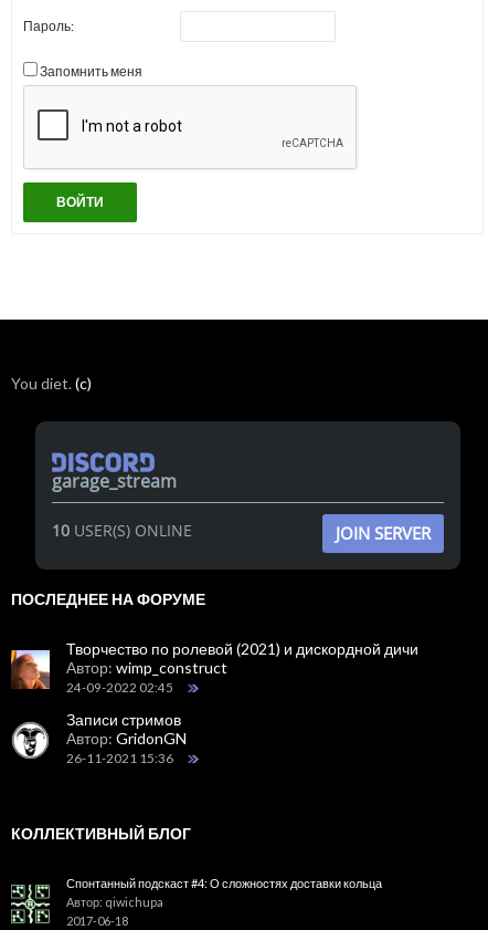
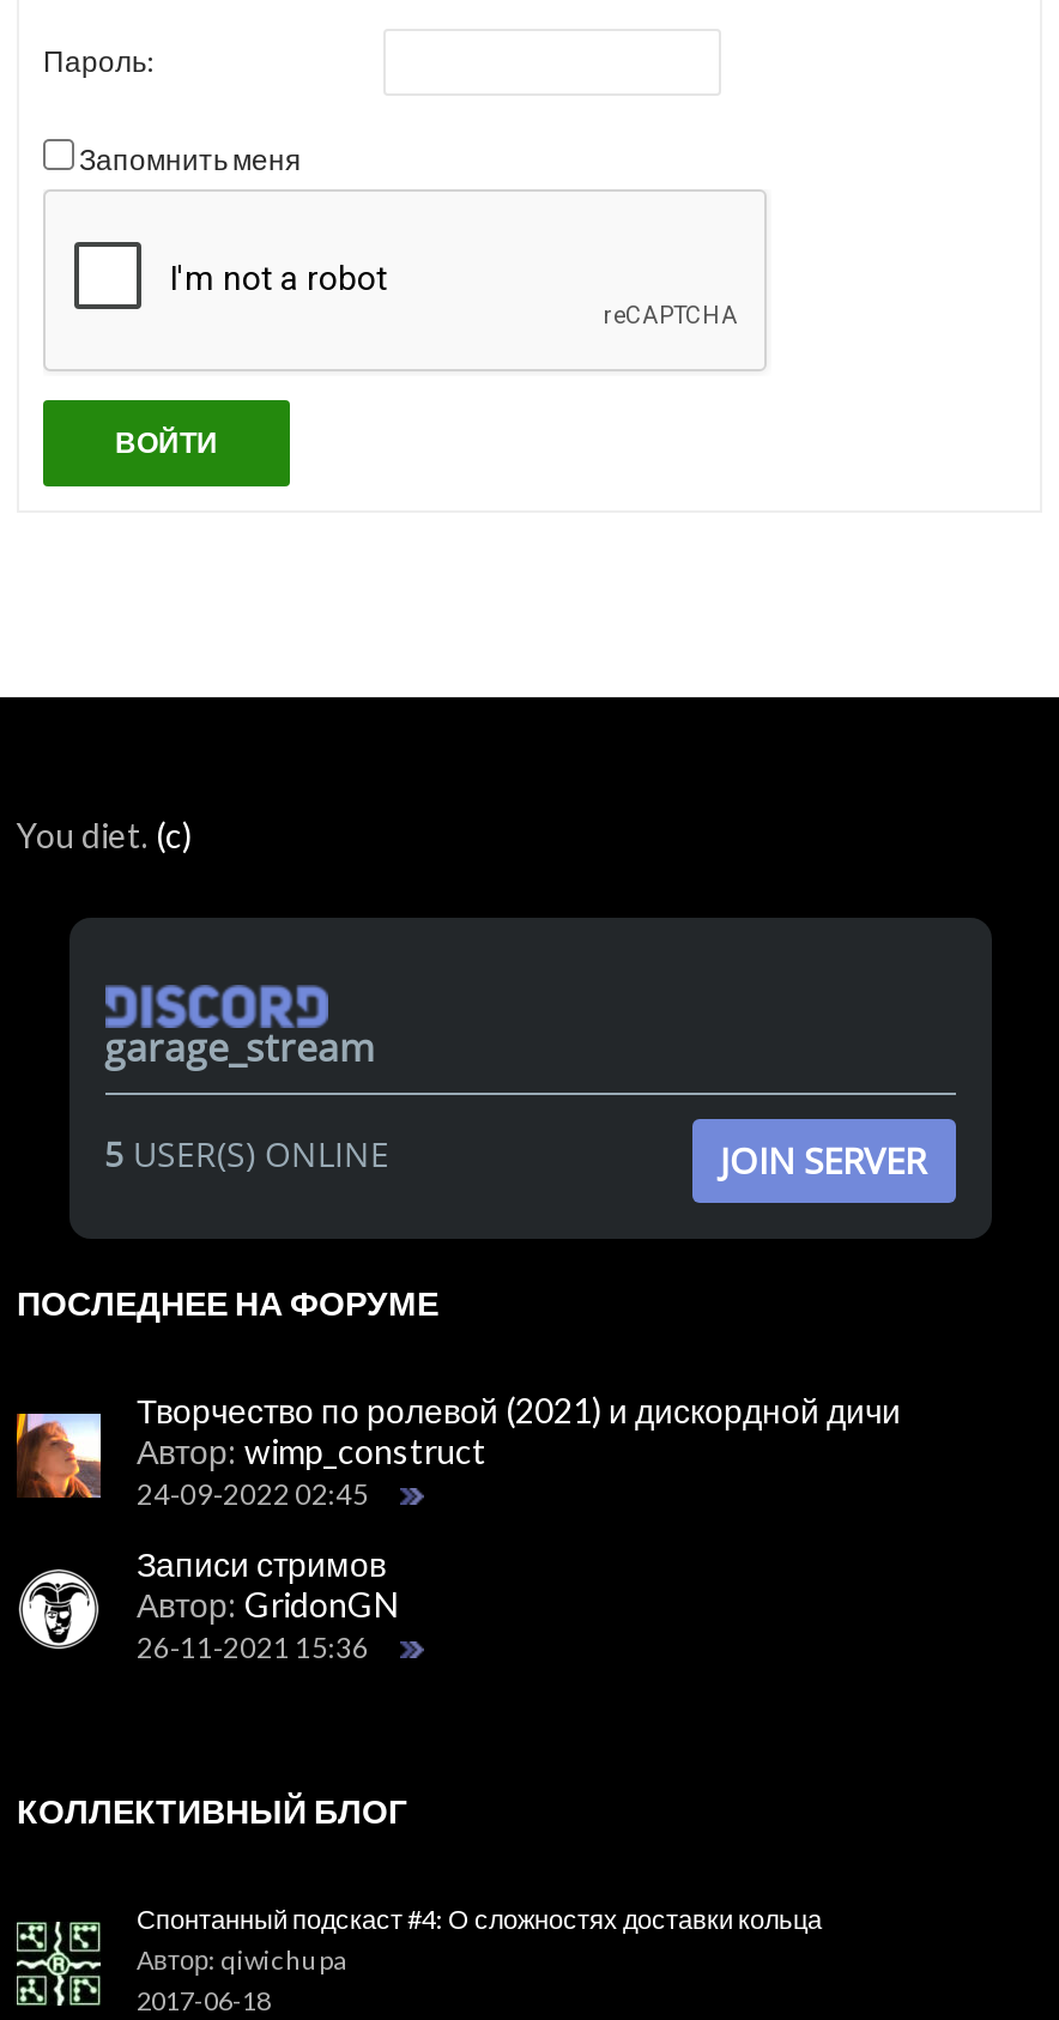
- 10 USER(S) ONLINE
+ 5 USER(S) ONLINE
